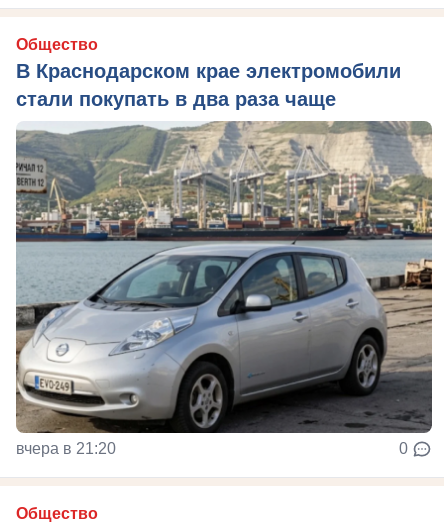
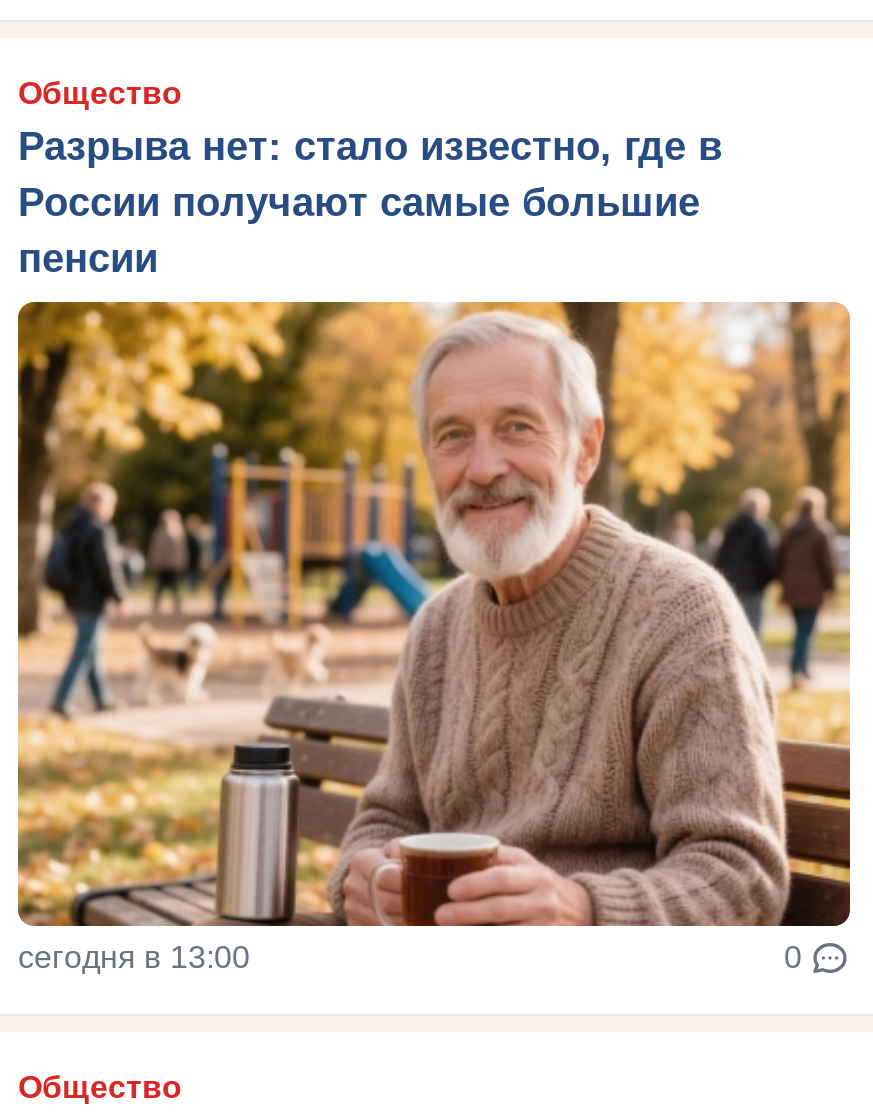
- В Краснодарском крае электромобили
- стали покупать в два раза чаще
+ Разрыва нет: стало известно, где в
+ России получают самые большие
+ пенсии

- [image]
- вчера в 21:20
+ [image]
+ сегодня в 13:00
